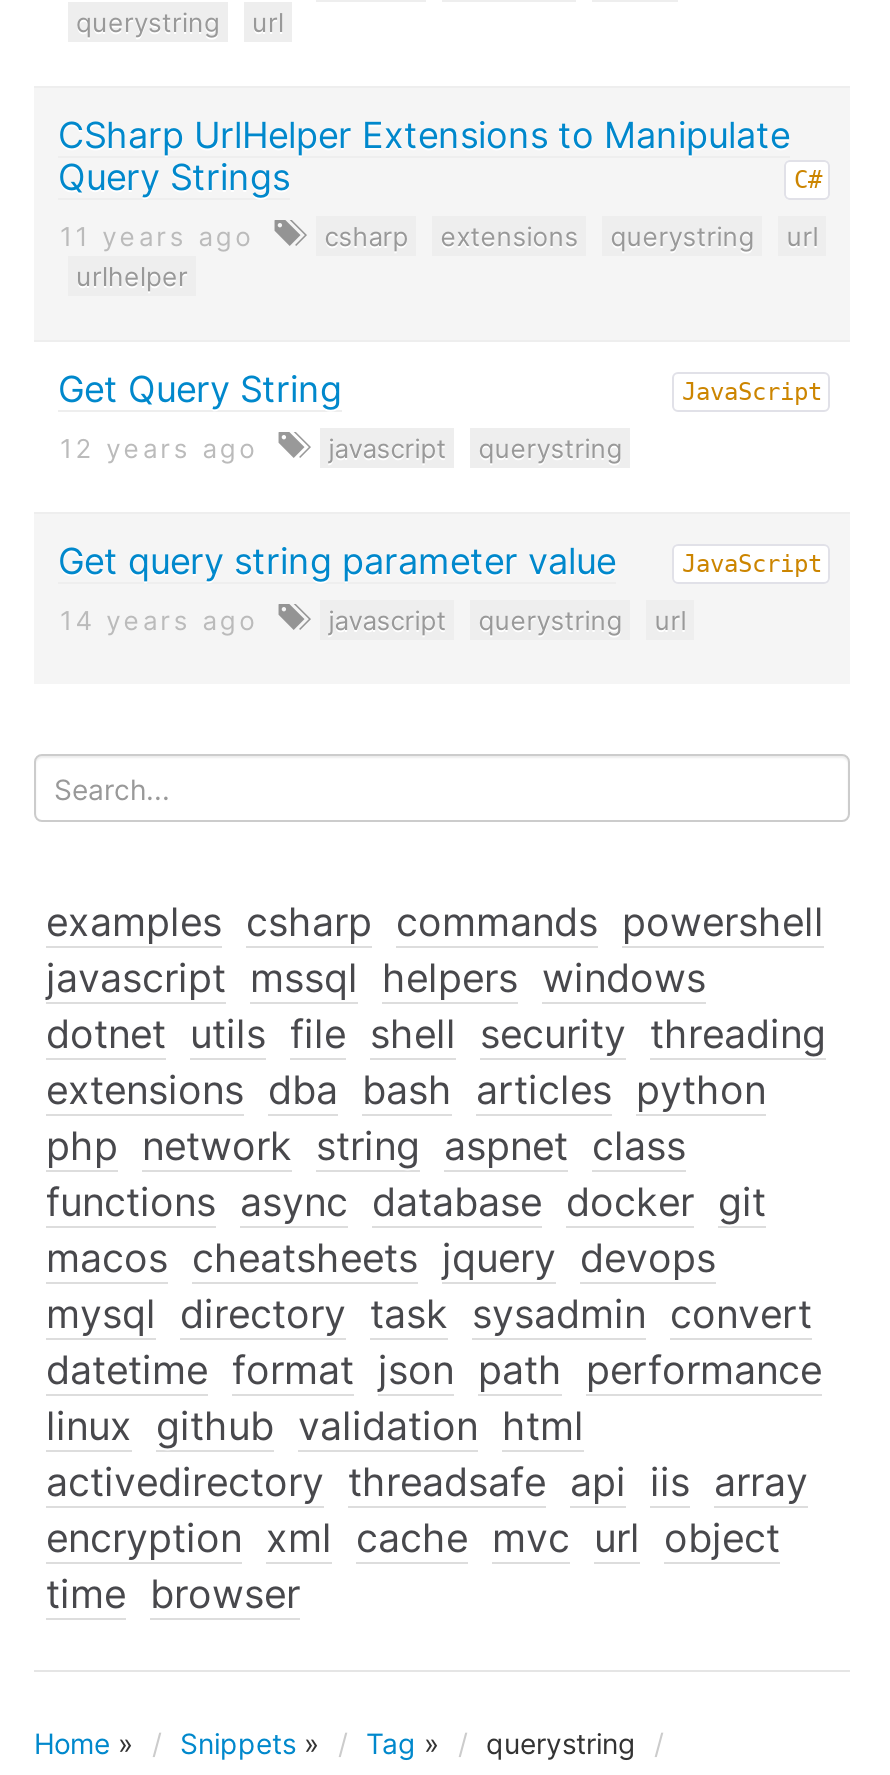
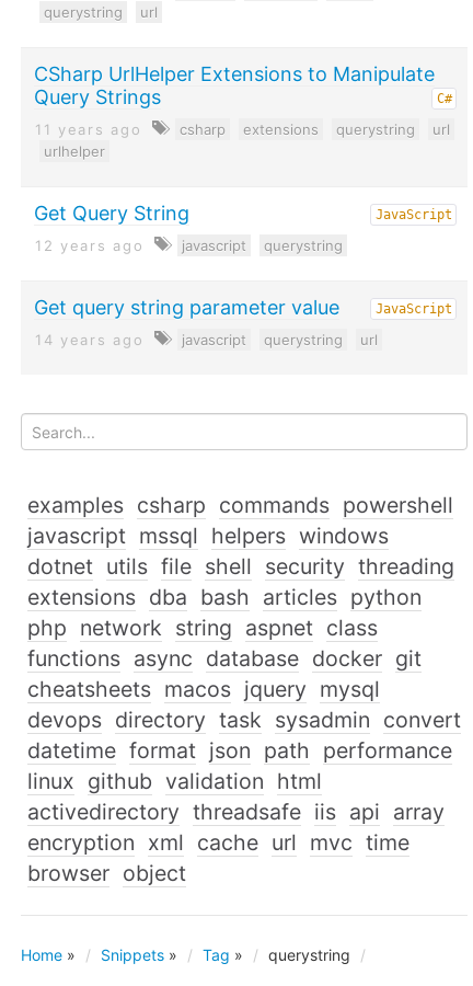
- macos cheatsheets jquery devops
+ cheatsheets macos jquery mysql

- mysql directory task sysadmin convert
+ devops directory task sysadmin convert

- activedirectory threadsafe api iis array
- encryption xml cache mvc url object
- time browser
+ activedirectory threadsafe iis api array
+ encryption xml cache url mvc time
+ browser object
